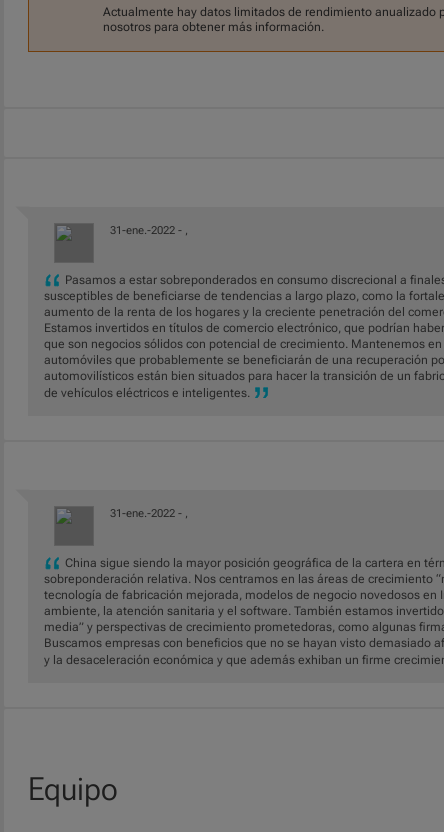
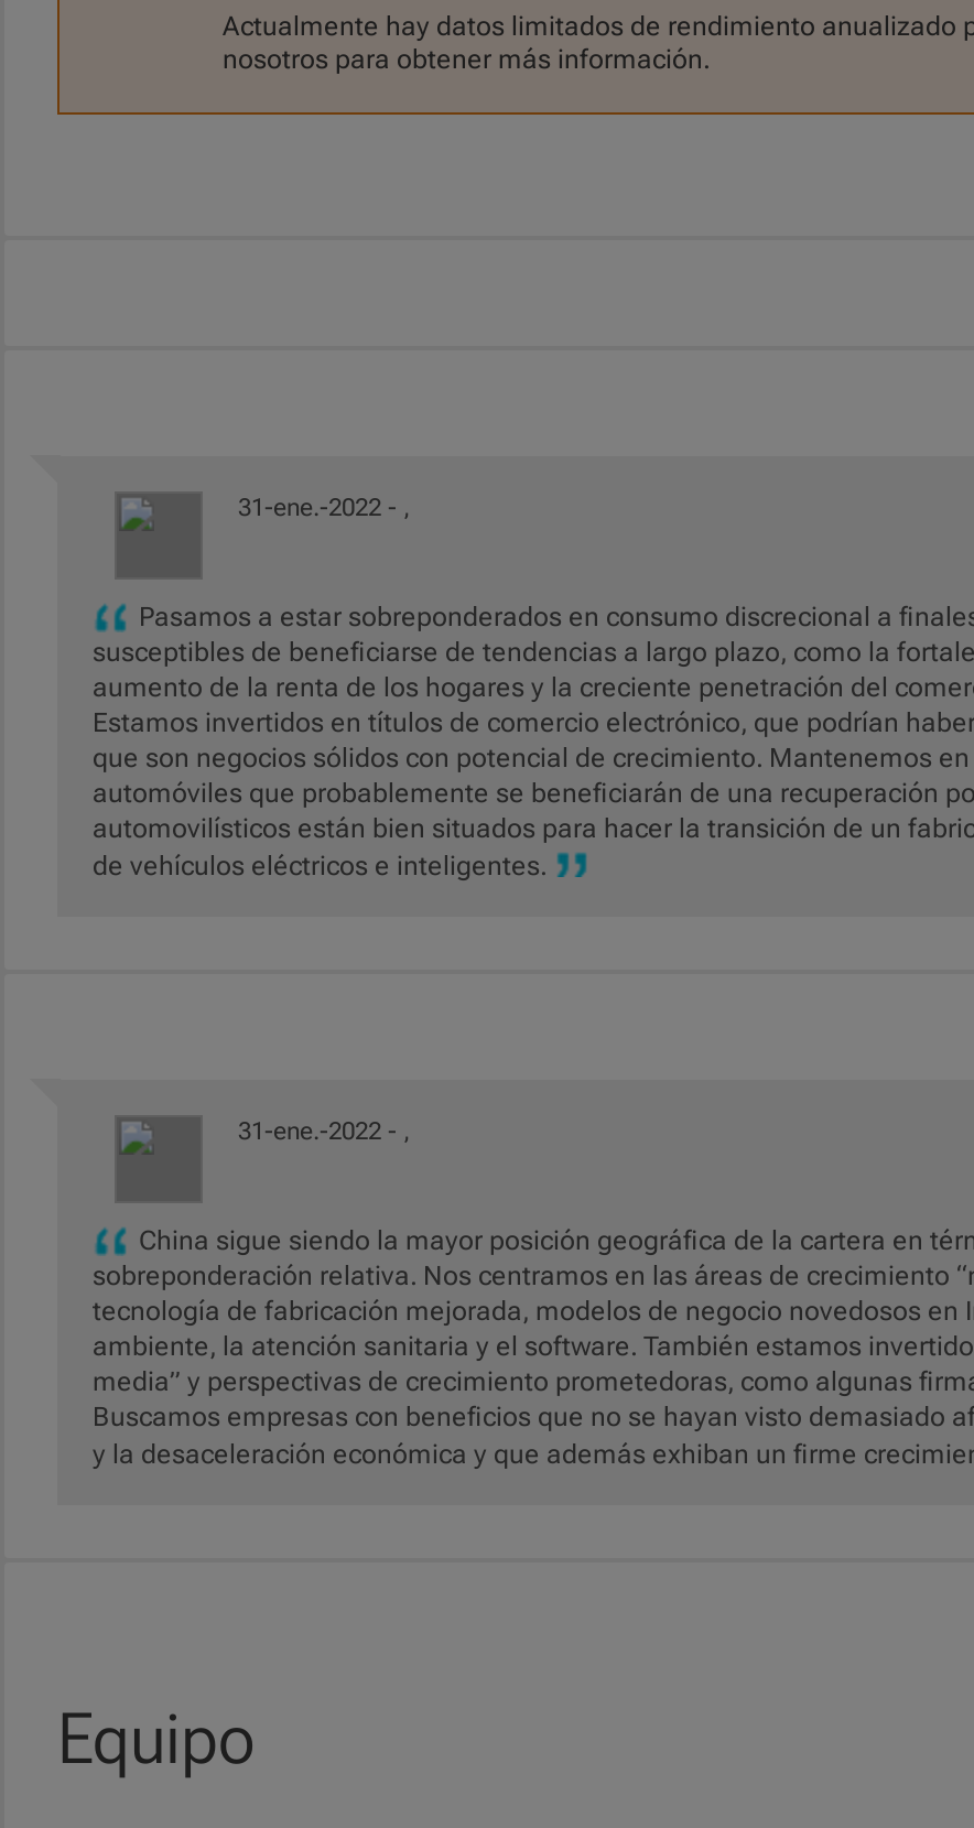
- 31-ene.-2022 -,
+ 31-ene.-2022 - ,

- 31-ene.-2022 -,
+ 31-ene.-2022 - ,
